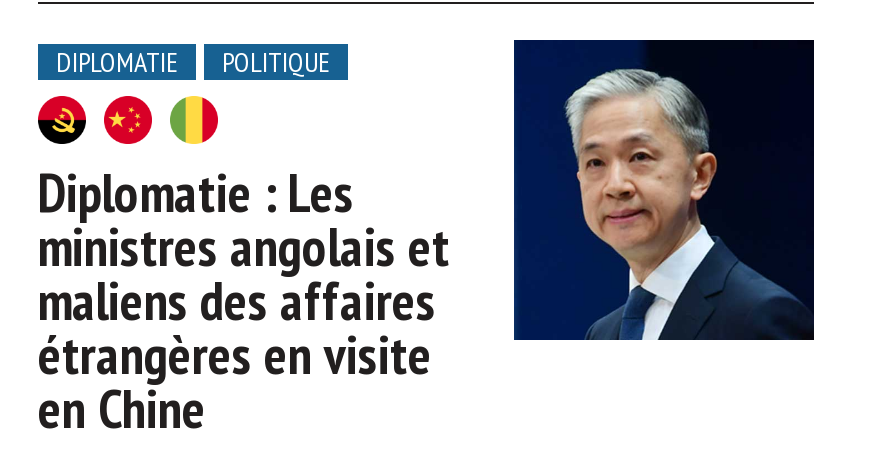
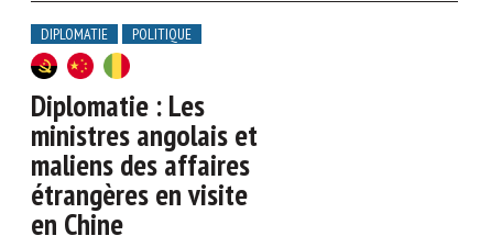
- [image]
